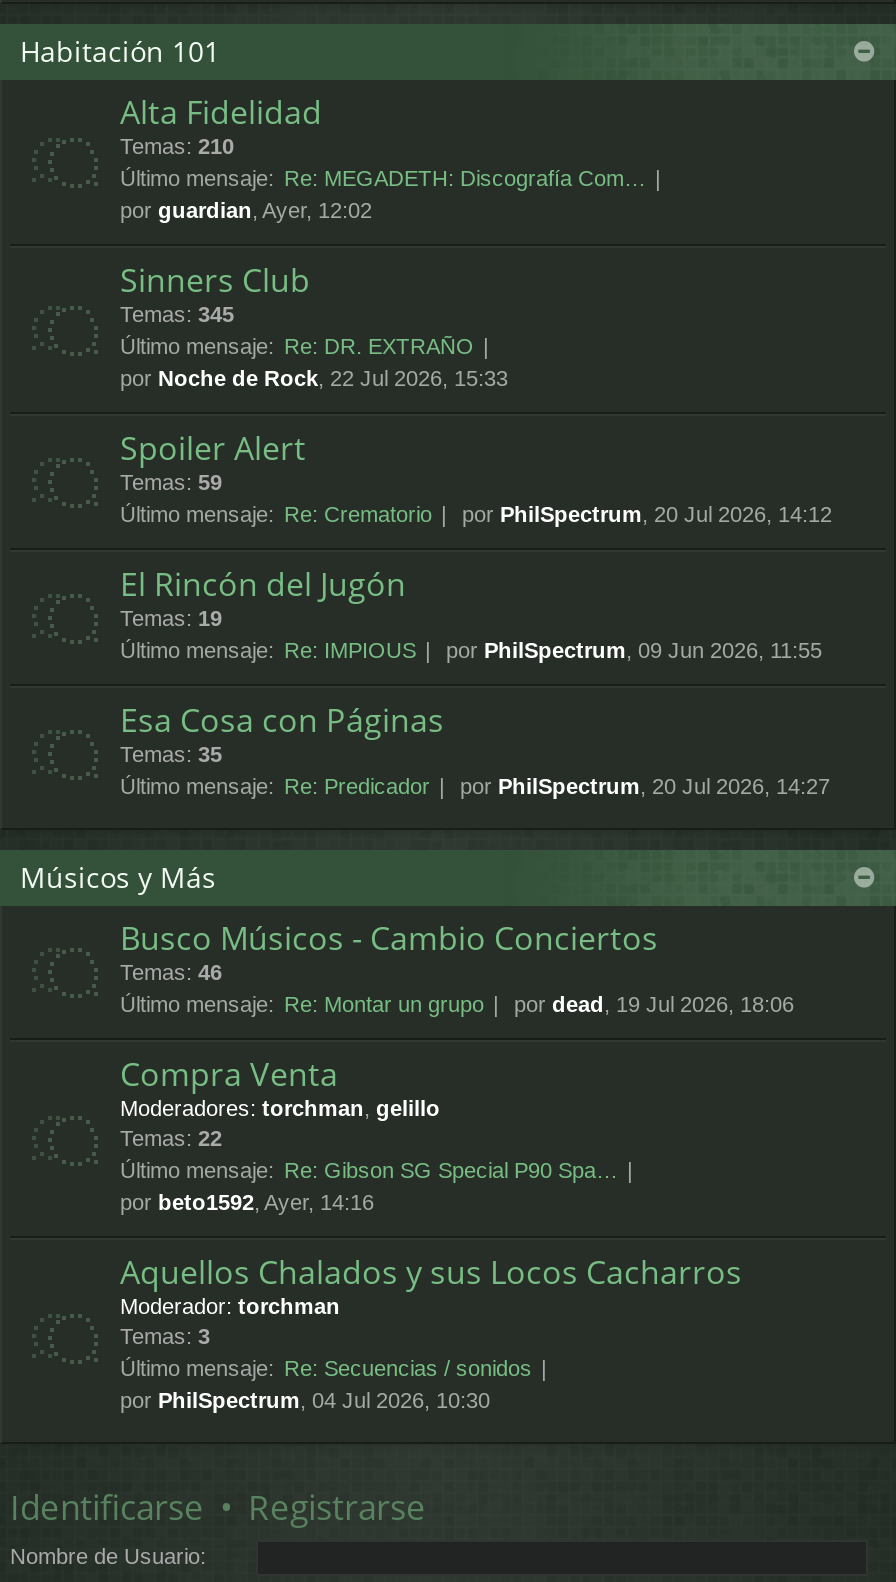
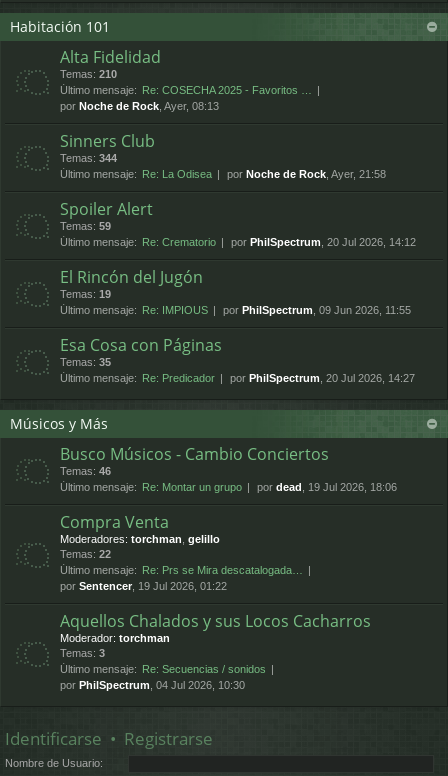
- Último mensaje: Re: MEGADETH: Discografía Com…
- por guardian, Ayer, 12:02
+ Último mensaje: Re: COSECHA 2025 - Favoritos …
+ por Noche de Rock, Ayer, 08:13

- Temas: 345
- Último mensaje: Re: DR. EXTRAÑO
- por Noche de Rock, 22 Jul 2026, 15:33
+ Temas: 344
+ Último mensaje: Re: La Odisea
+ por Noche de Rock, Ayer, 21:58

- Último mensaje: Re: Gibson SG Special P90 Spa…
- por beto1592, Ayer, 14:16
+ Último mensaje: Re: Prs se Mira descatalogada…
+ por Sentencer, 19 Jul 2026, 01:22
